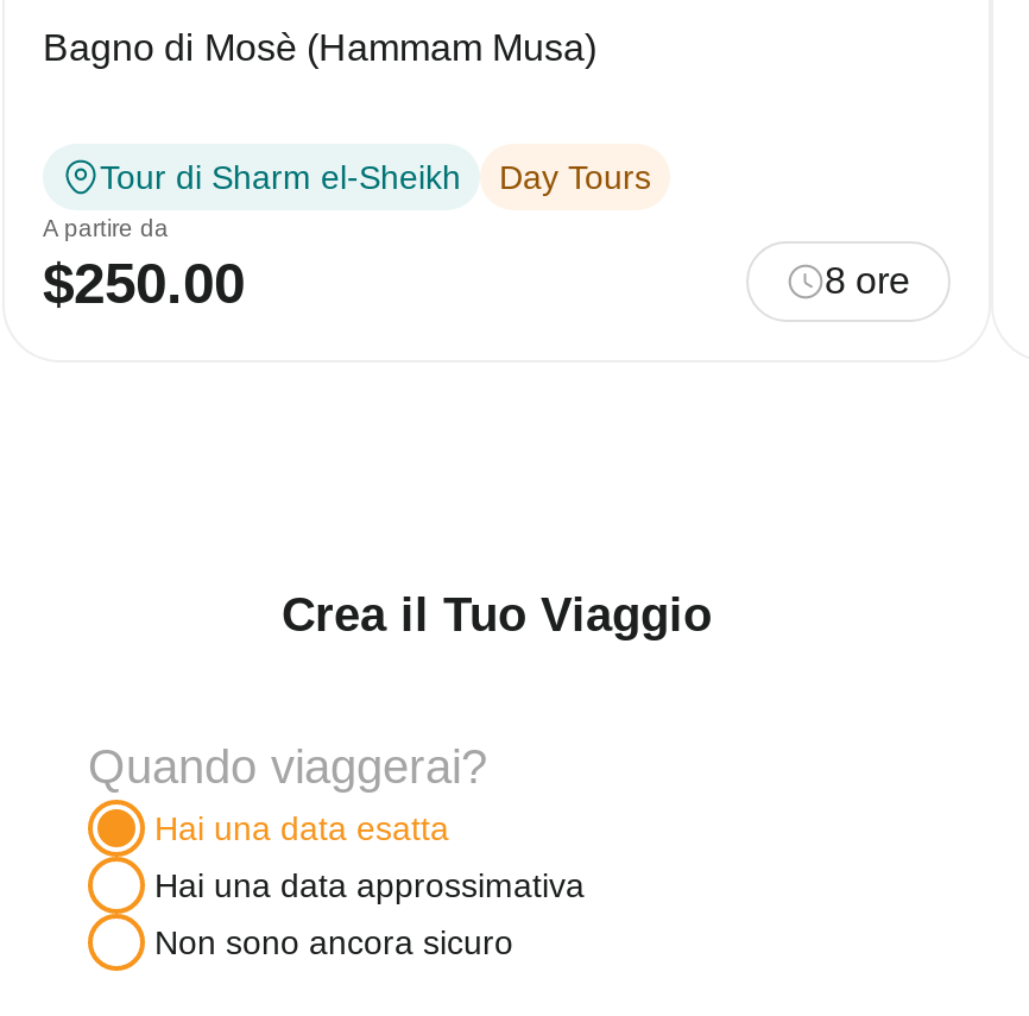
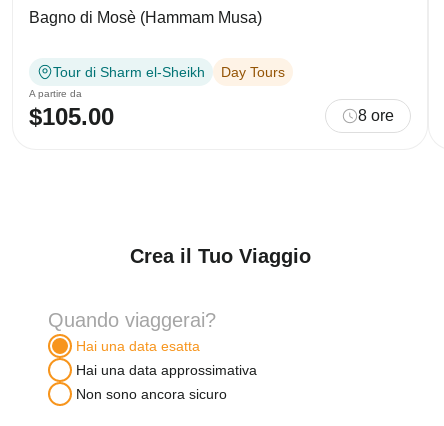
- $250.00
+ $105.00
